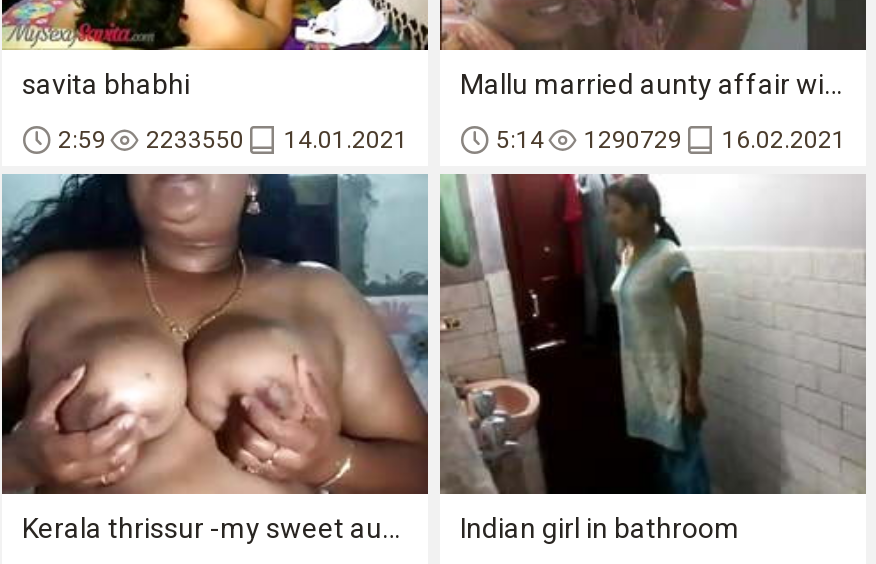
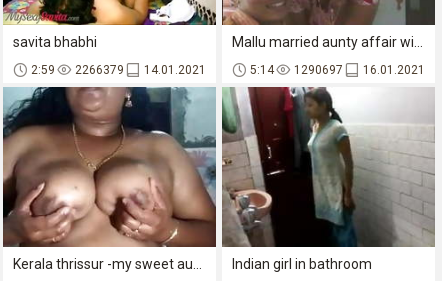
- 2:59 2233550 14.01.2021
+ 2:59 2266379 14.01.2021

- 1290729
+ 1290697

- 16.02.2021
+ 16.01.2021
